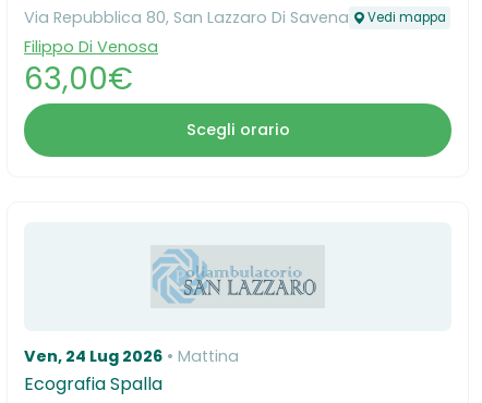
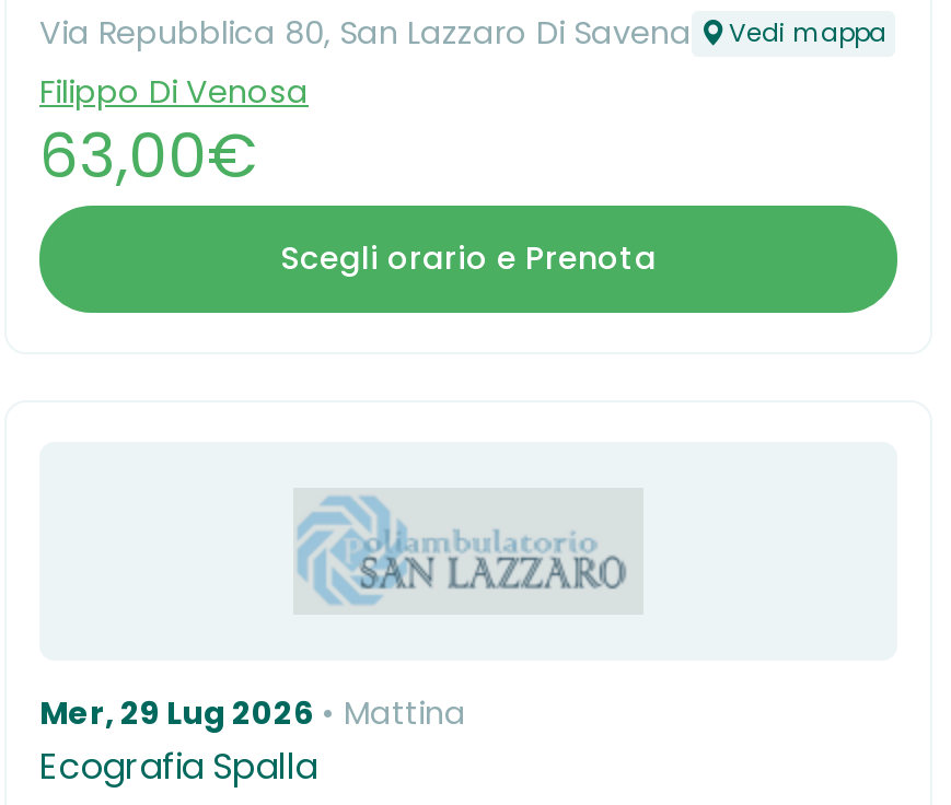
- Scegli orario
+ Scegli orario e Prenota

- Ven, 24 Lug 2026 Mattina
+ Mer, 29 Lug 2026 Mattina
